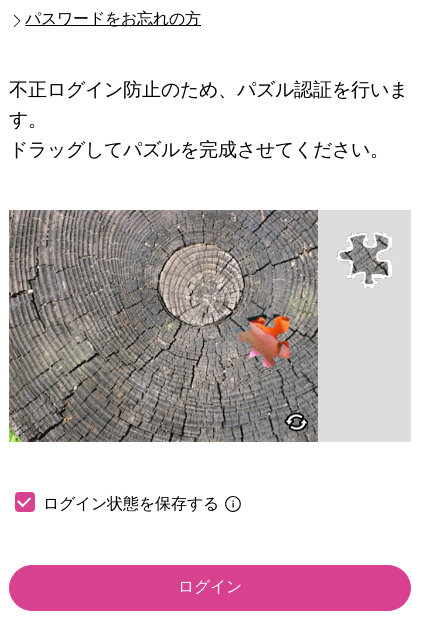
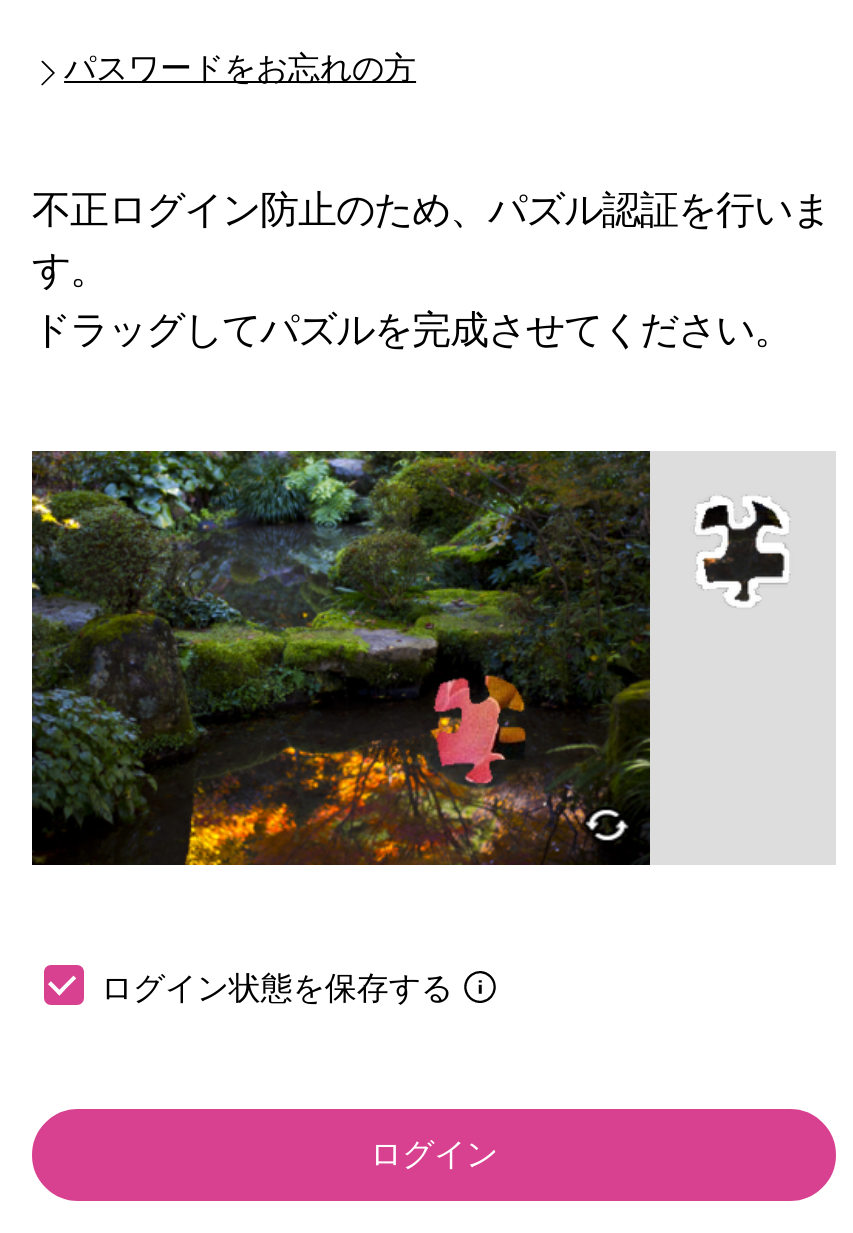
- [image]
+ [image]

- [image]
+ [image]
